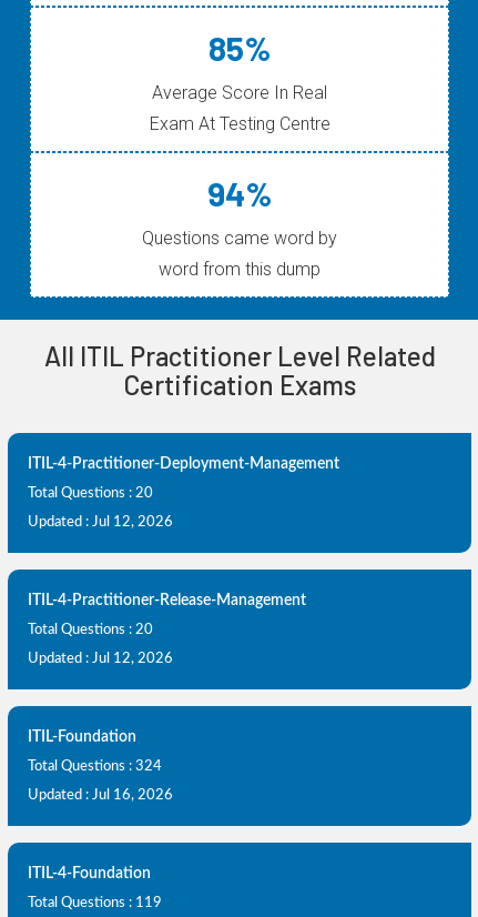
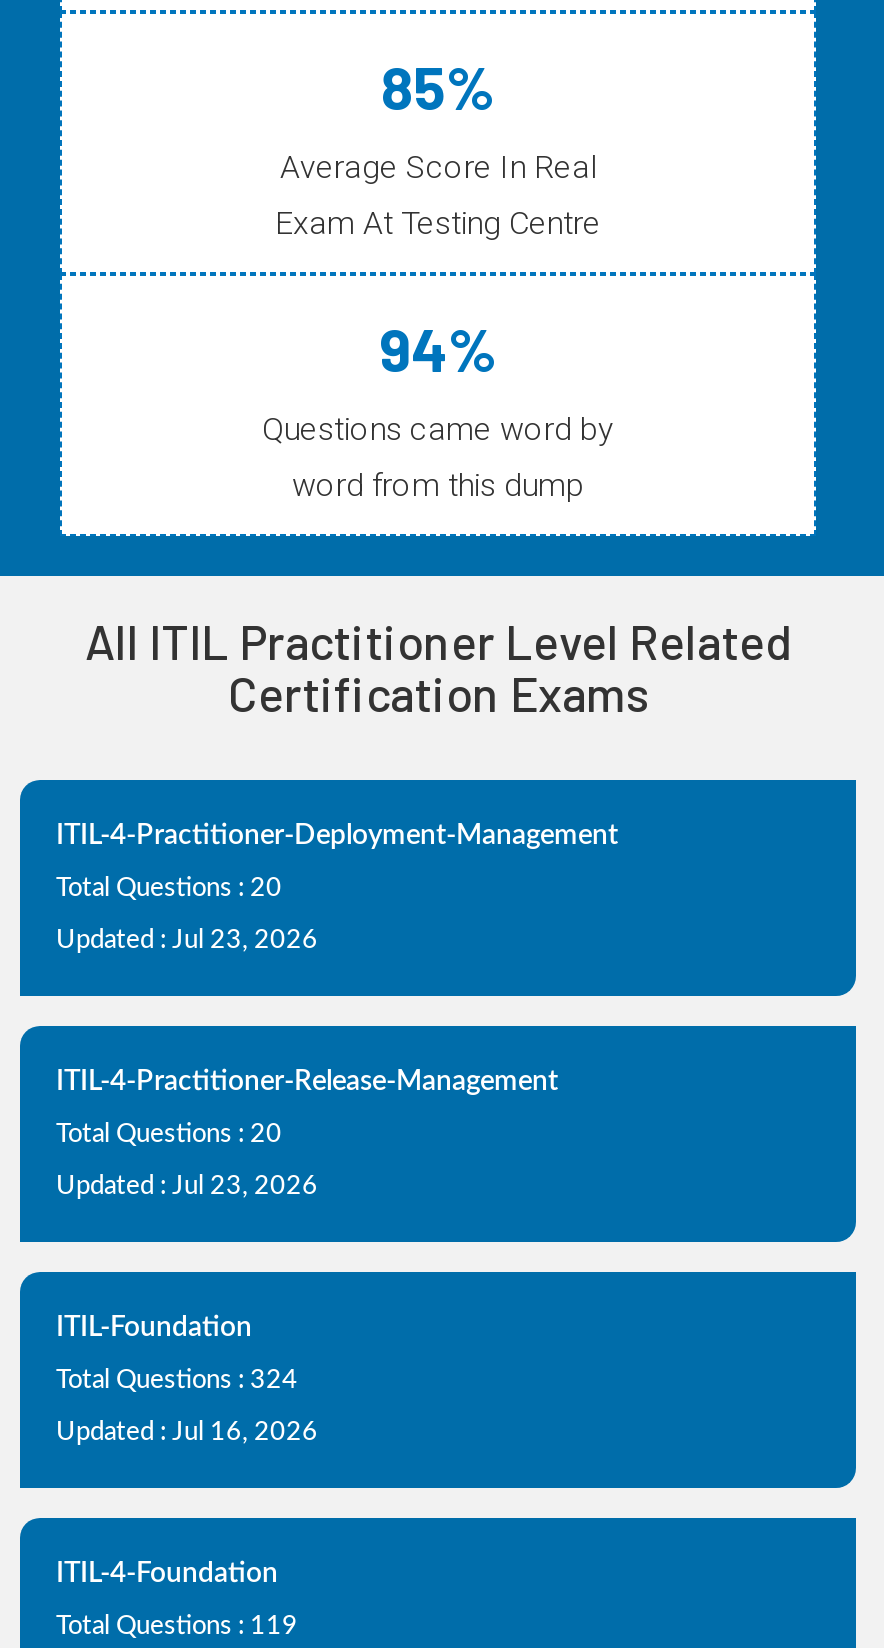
- Updated : Jul 12, 2026
+ Updated : Jul 23, 2026

- Updated : Jul 12, 2026
+ Updated : Jul 23, 2026
